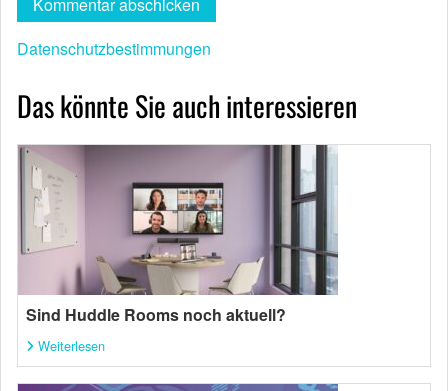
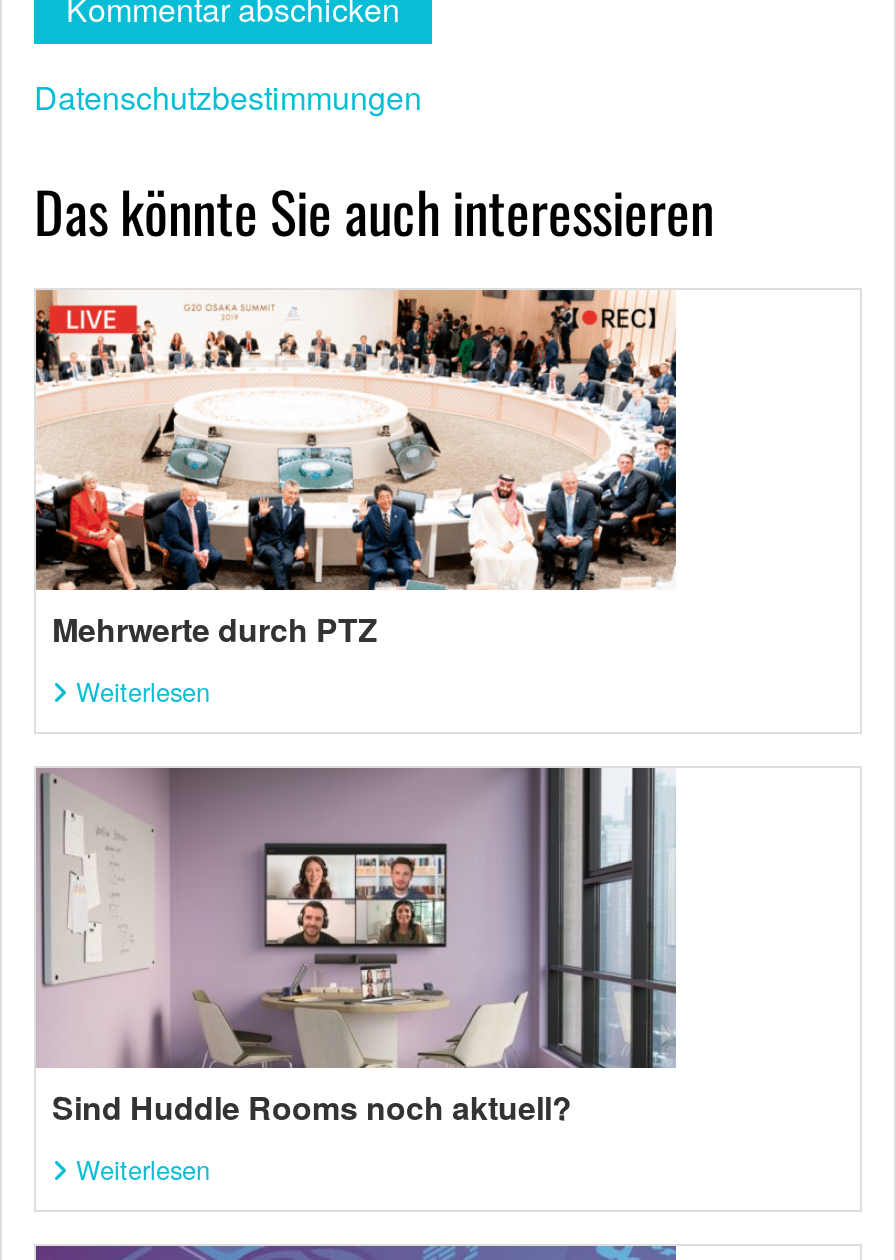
+ [image]
+ Mehrwerte durch PTZ
+ Weiterlesen
